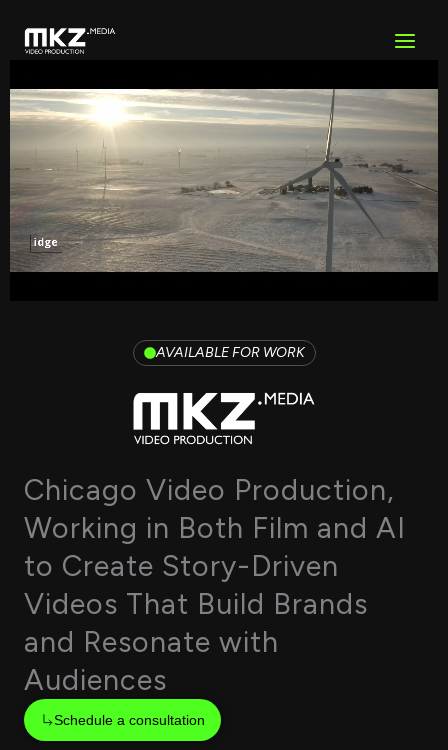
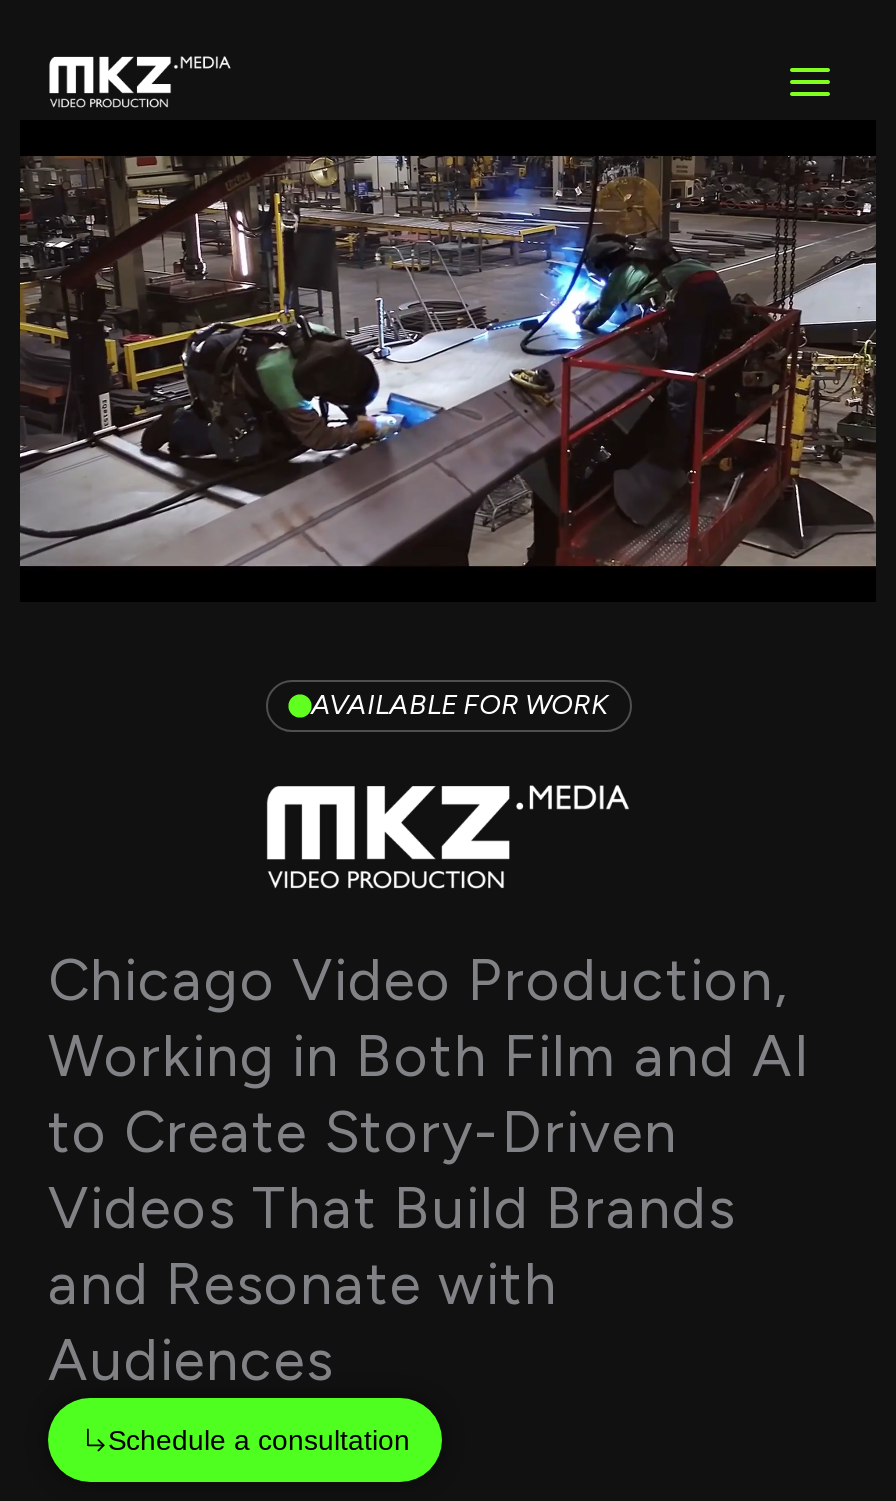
- [image]
+ [image]
